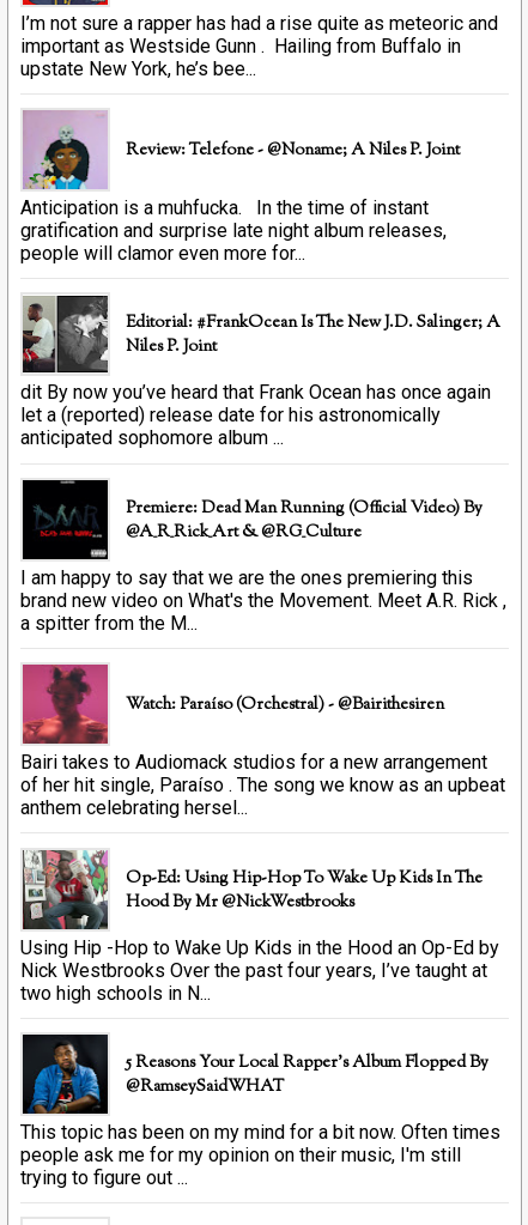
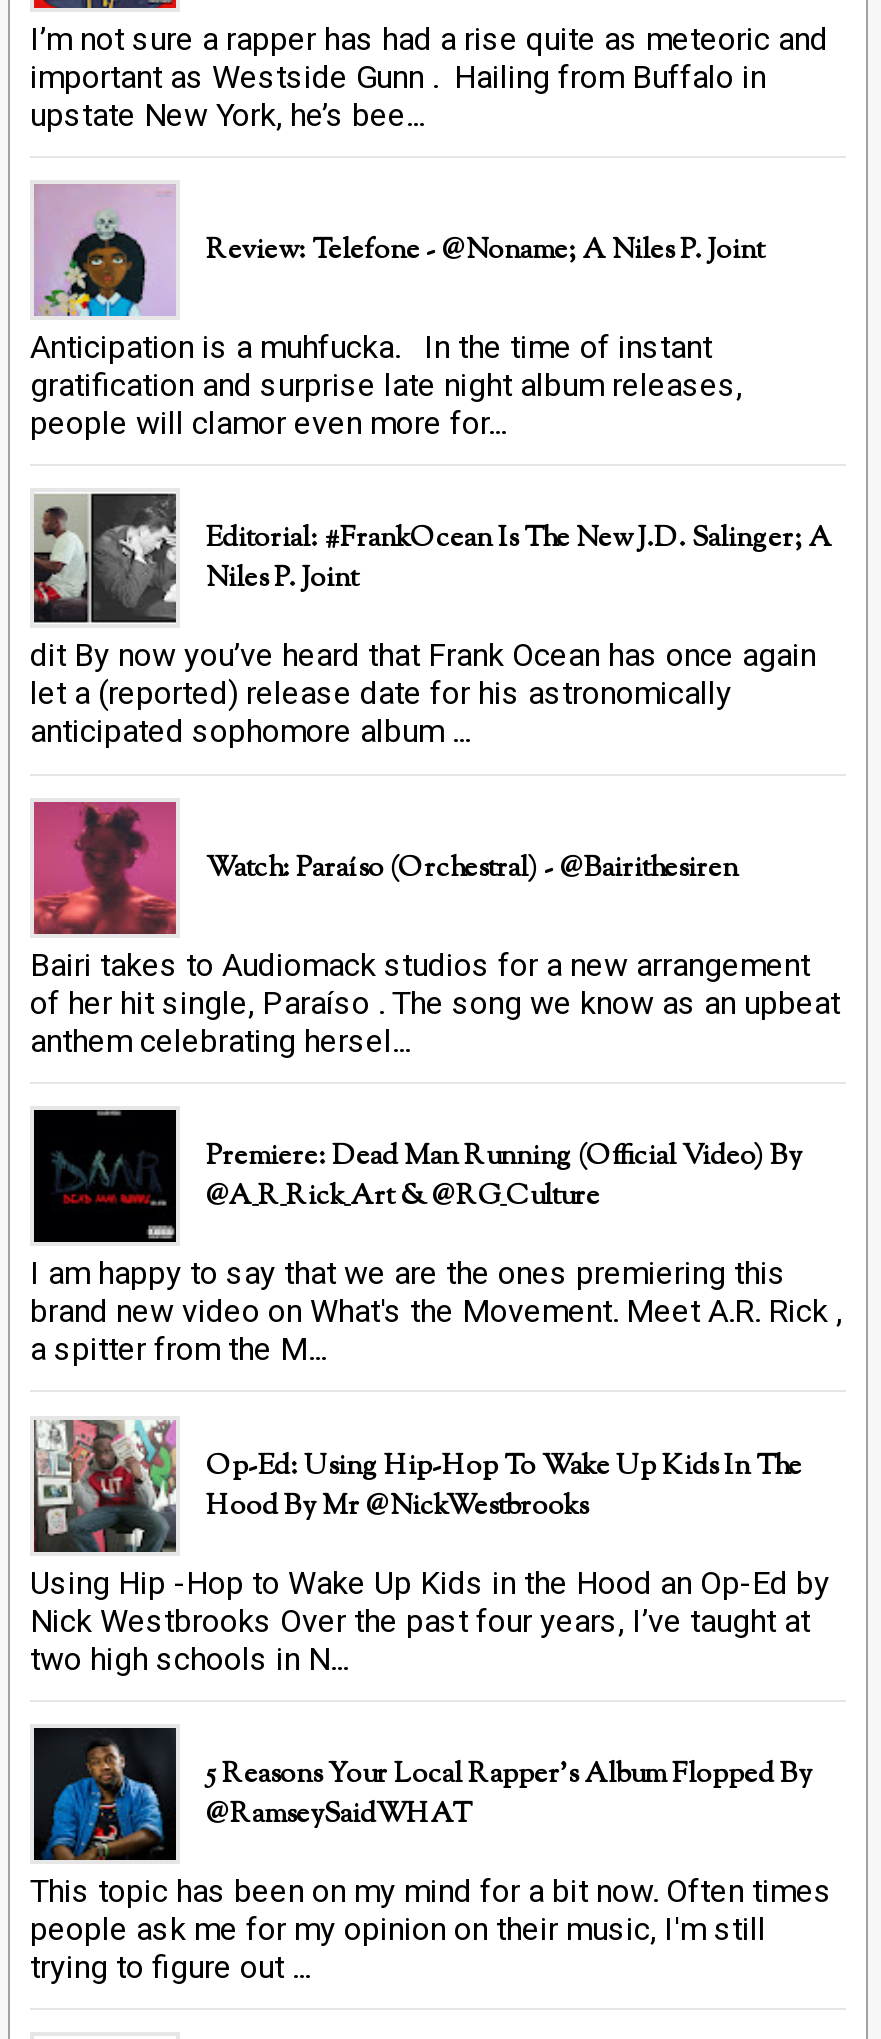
moved down: [image] | Premiere: Dead Man Running (official Video) By | I am happy to say that we are the ones premiering this | brand new video on What's the Movement. Meet A.R. Rick , | a spitter from the M...

moved up: [image] | Watch: Paraíso (Orchestral) - @bairithesiren | Bairi takes to Audiomack studios for a new arrangement | of her hit single, Paraíso . The song we know as an upbeat | anthem celebrating hersel...
